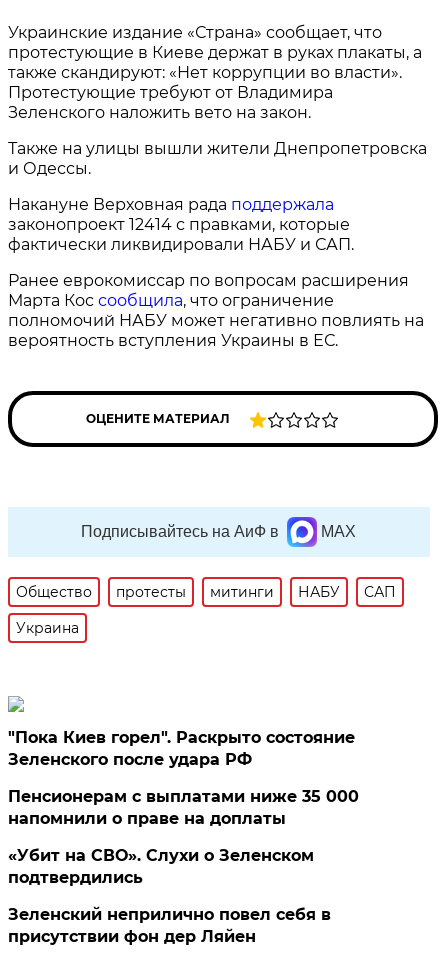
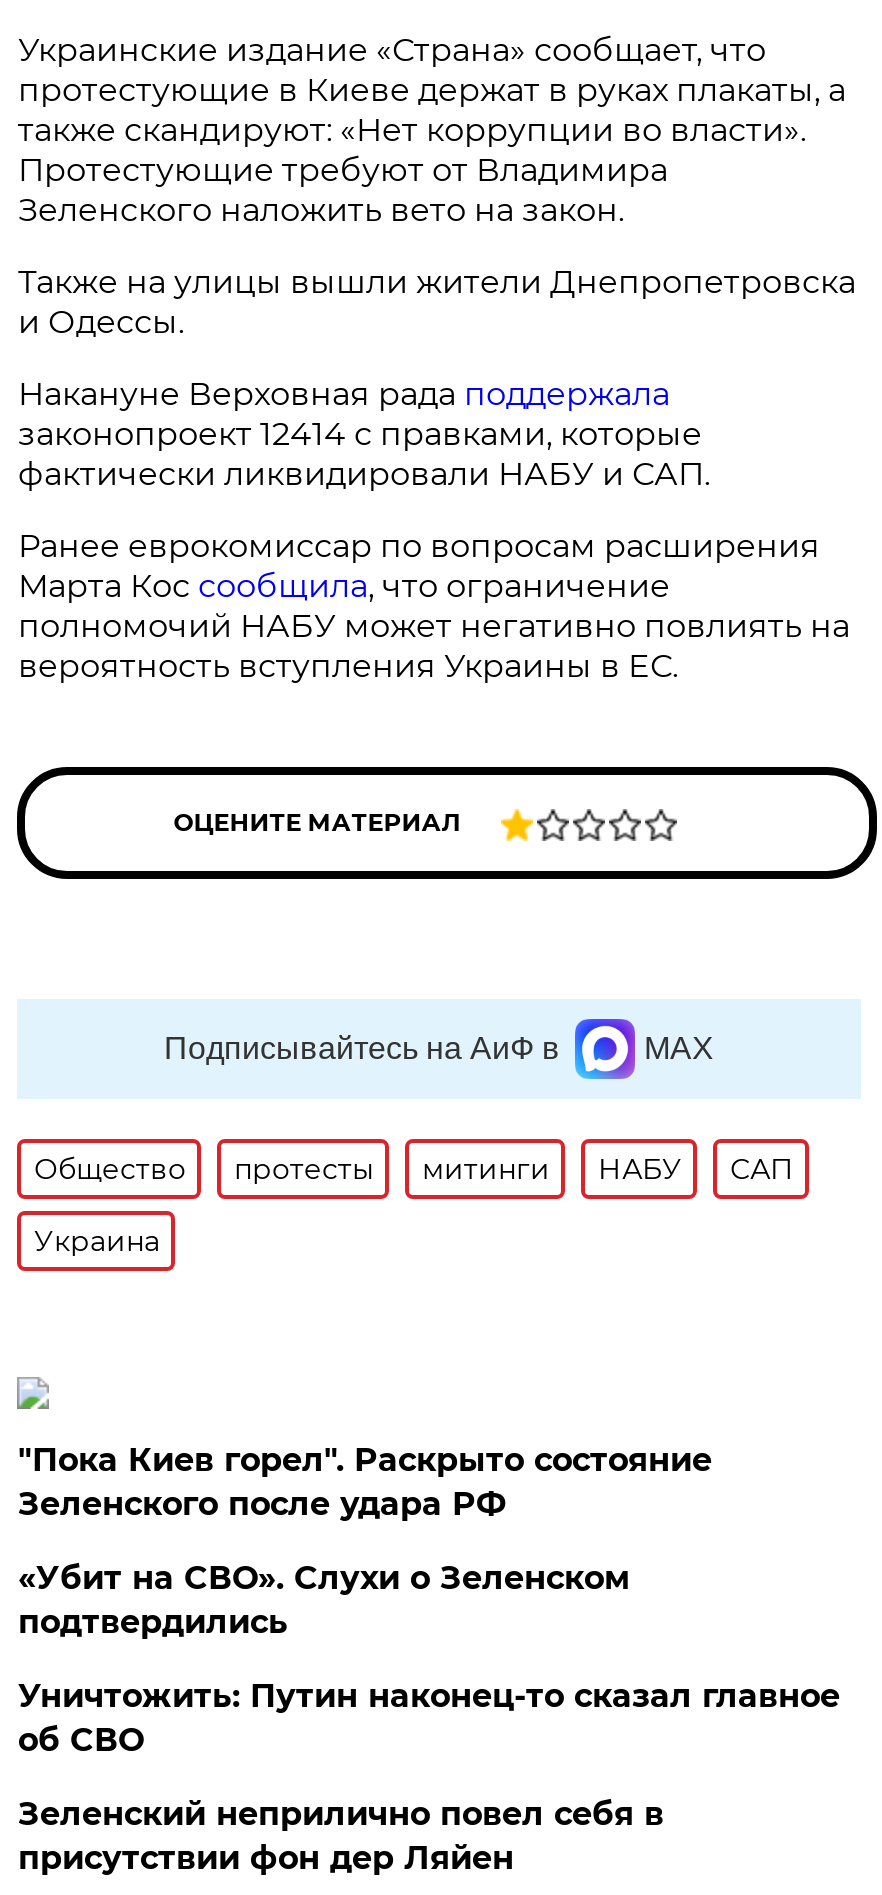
- Пенсионерам с выплатами ниже 35 000
- напомнили о праве на доплаты

moved up: «Убит на СВО». Слухи о Зеленском | подтвердились

+ Уничтожить: Путин наконец-то сказал главное
+ об СВО
